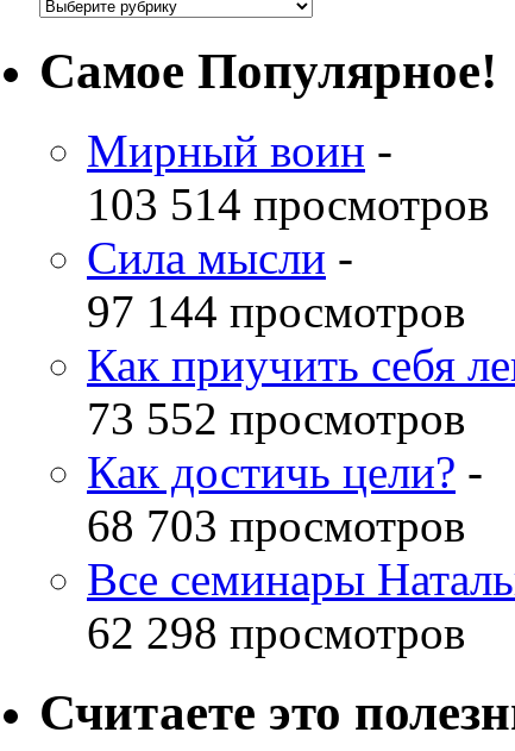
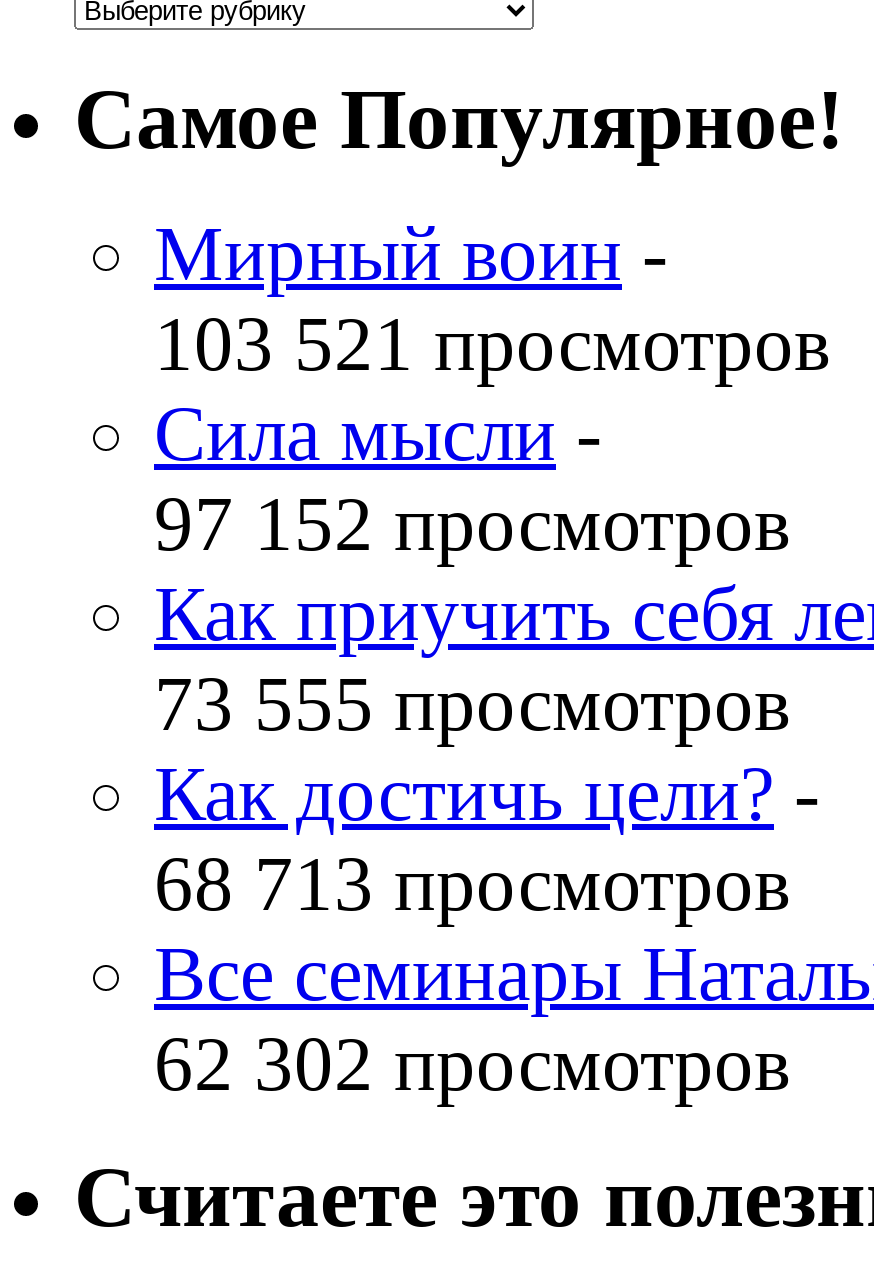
- 103 514 просмотров
+ 103 521 просмотров

- 97 144 просмотров
+ 97 152 просмотров

- 73 552 просмотров
+ 73 555 просмотров

- 68 703 просмотров
+ 68 713 просмотров

- 62 298 просмотров
+ 62 302 просмотров
